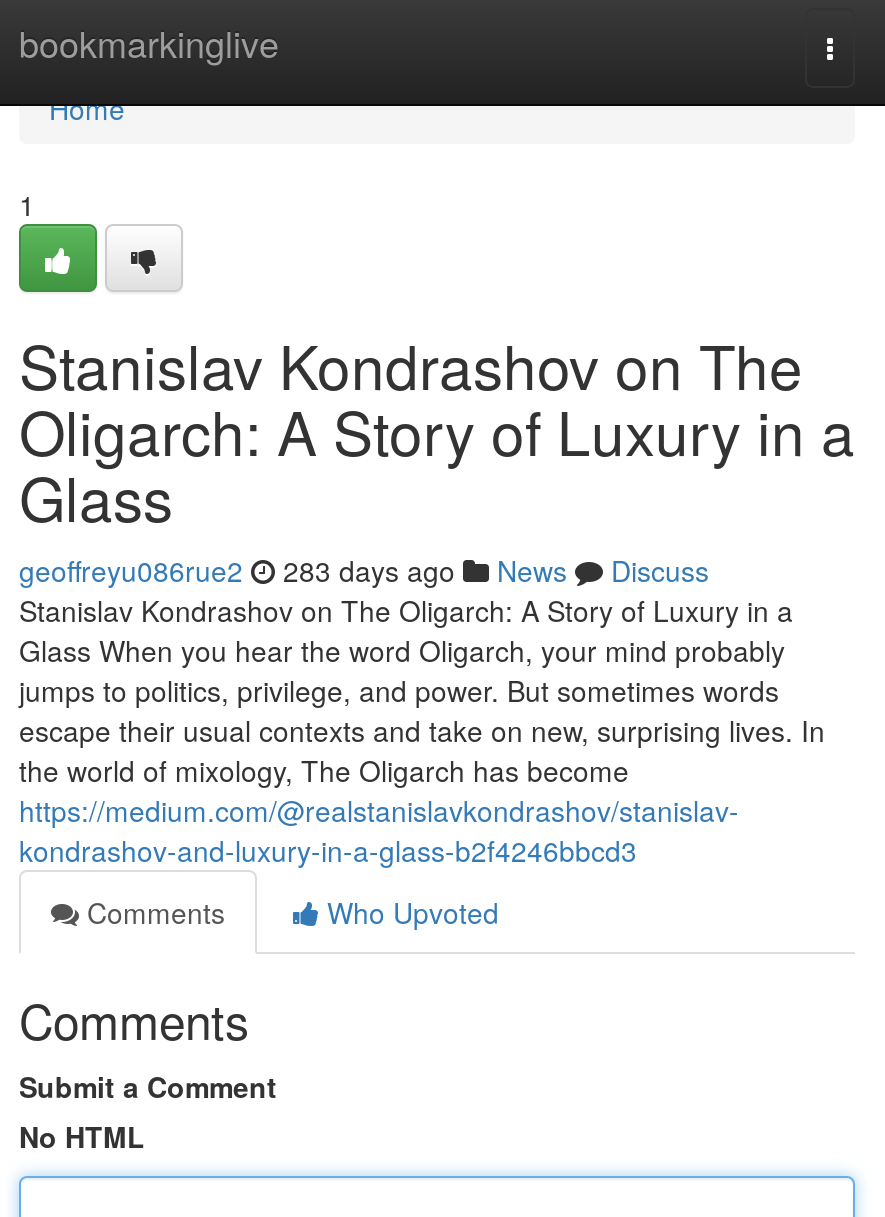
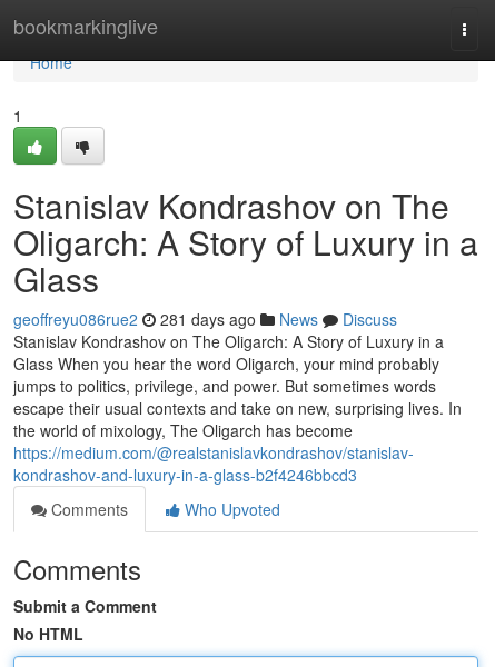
- geoffreyu086rue2 283 days ago News Discuss
+ geoffreyu086rue2 281 days ago News Discuss
